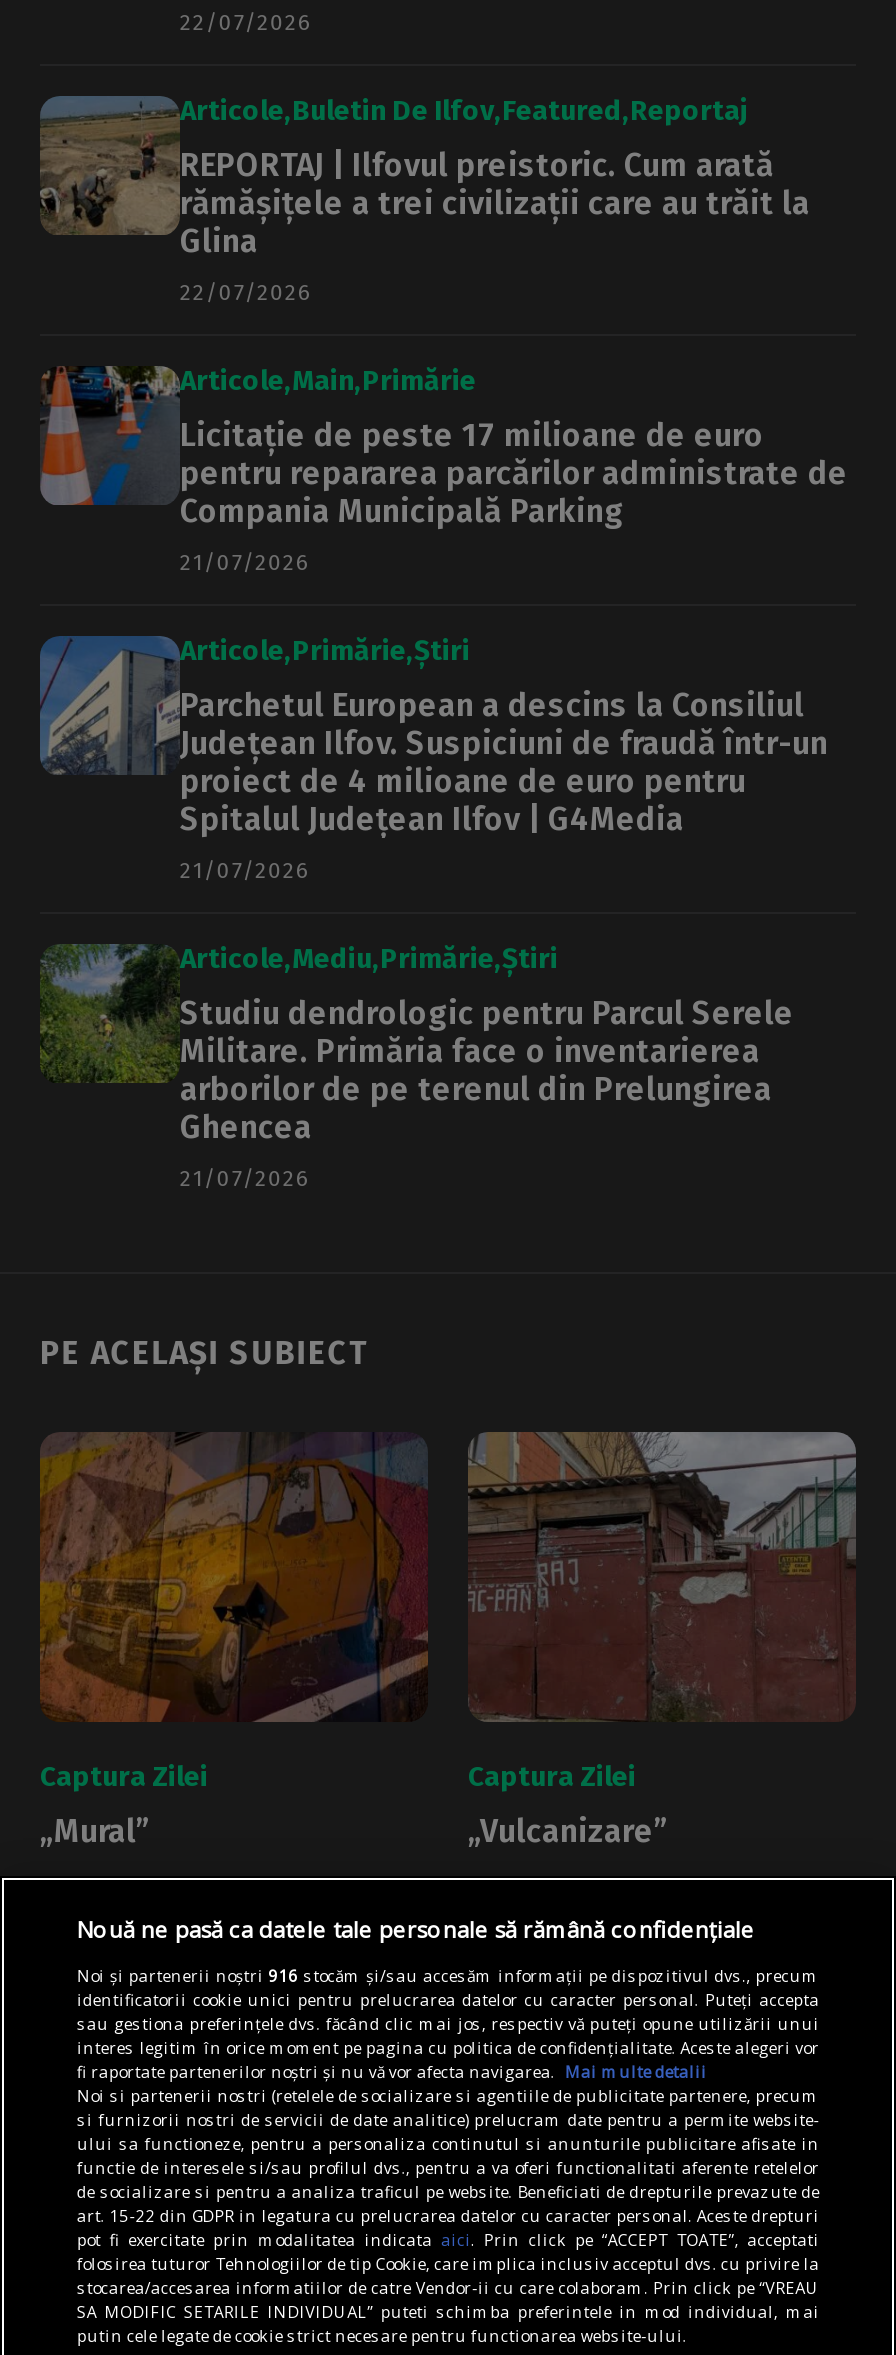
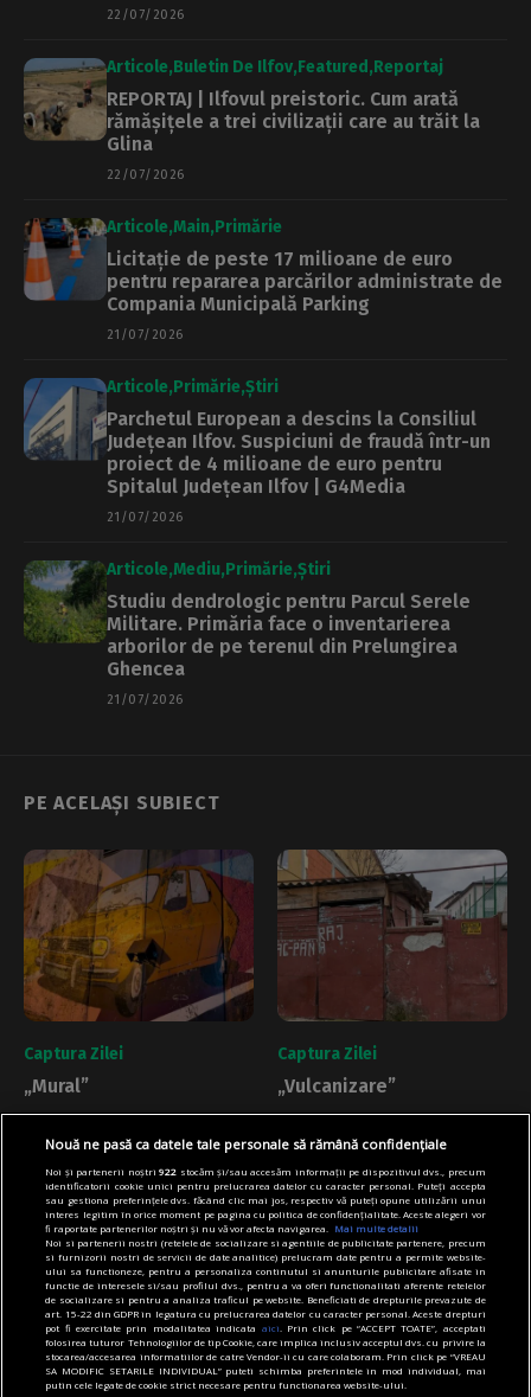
- Noi și partenerii noștri 916 stocăm și/sau accesăm informații pe dispozitivul dvs., precum
+ Noi și partenerii noștri 922 stocăm și/sau accesăm informații pe dispozitivul dvs., precum
